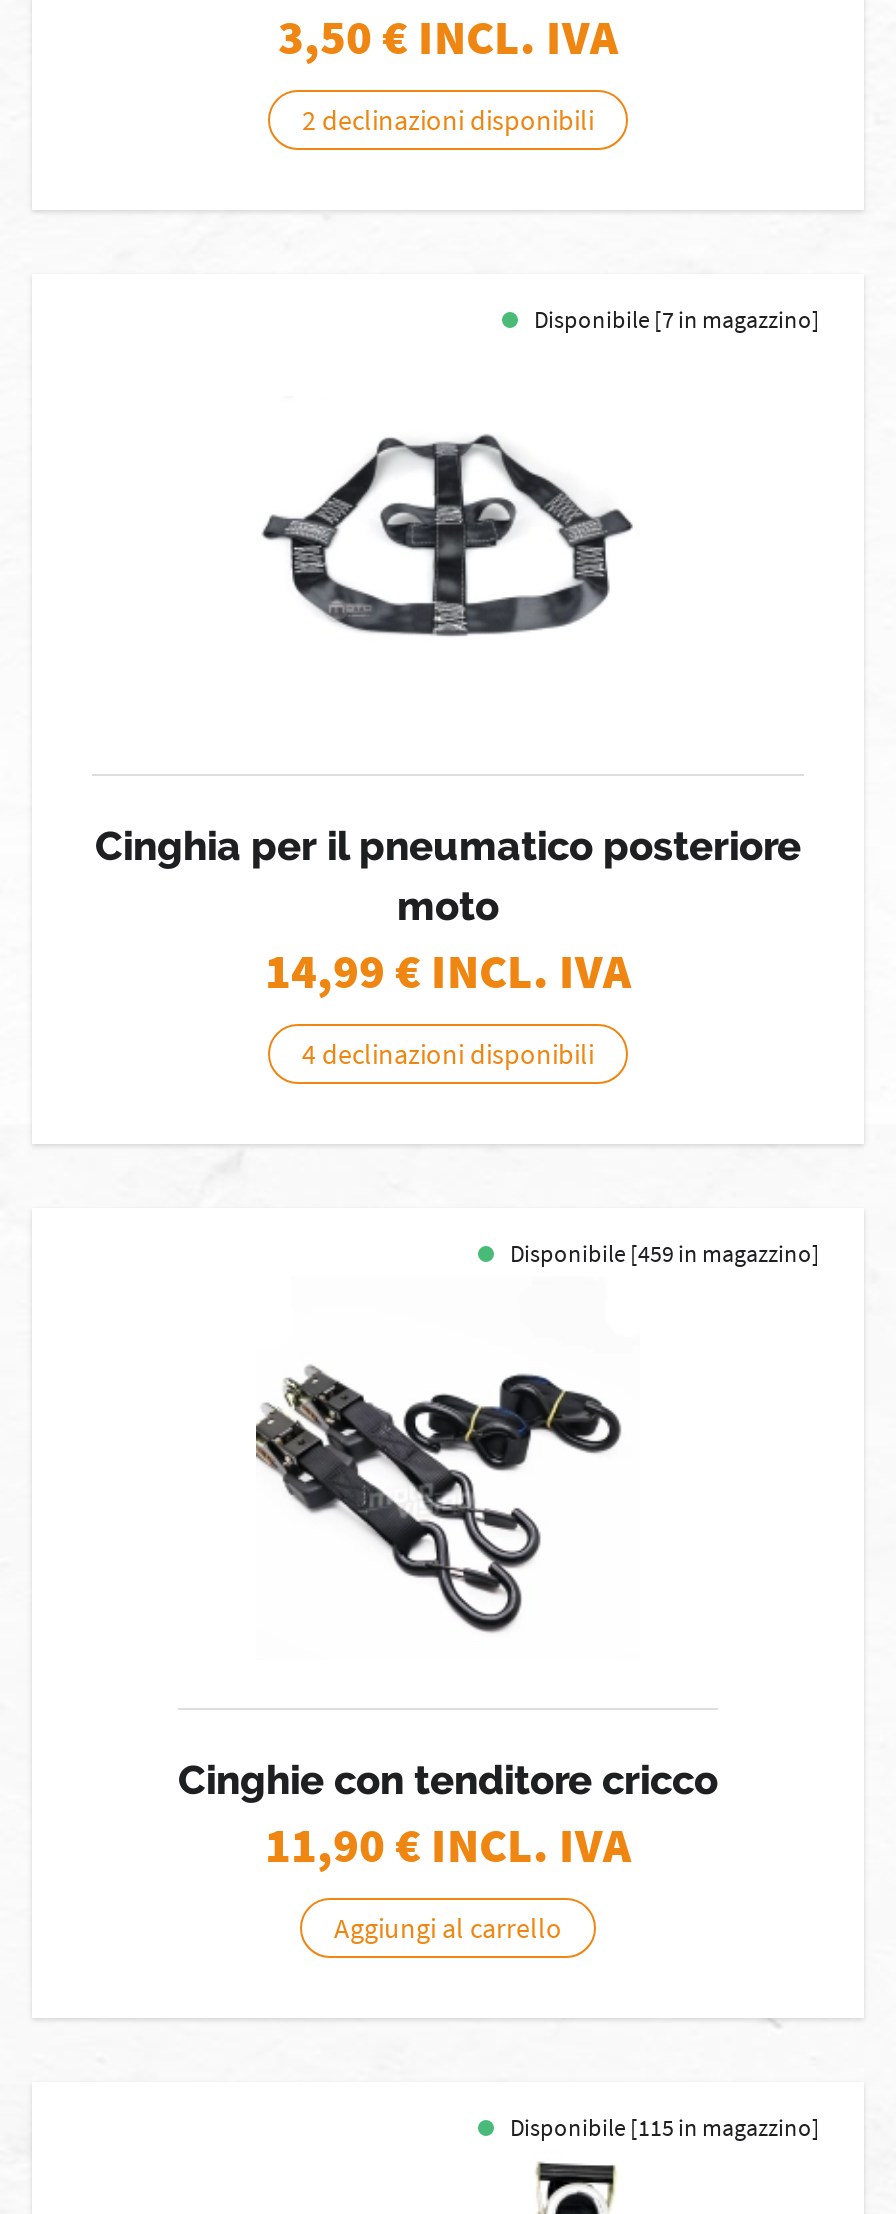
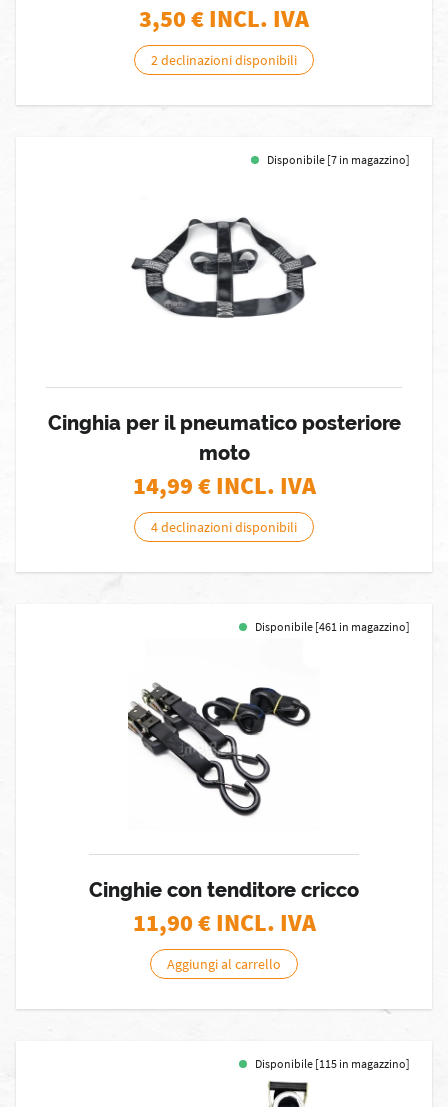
- Disponibile [459 in magazzino]
+ Disponibile [461 in magazzino]
